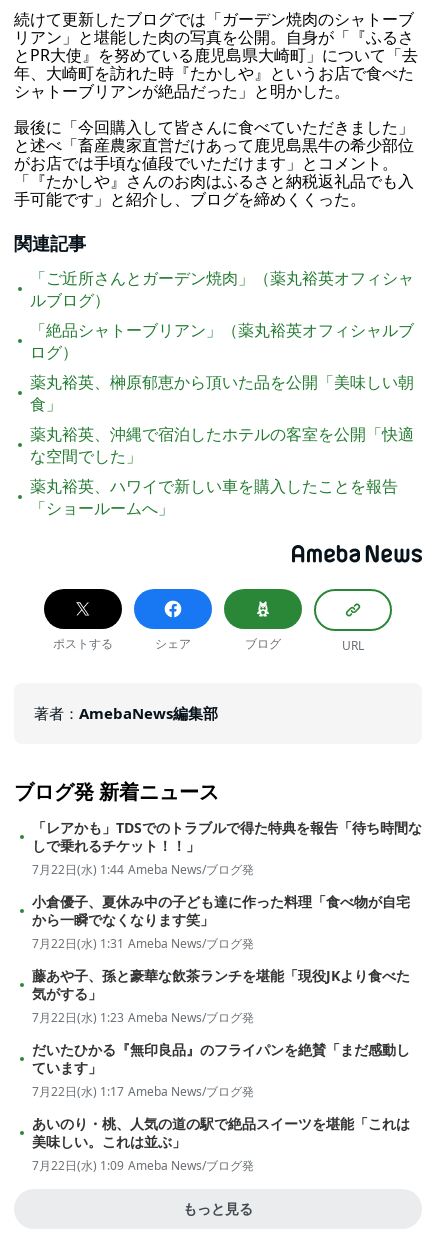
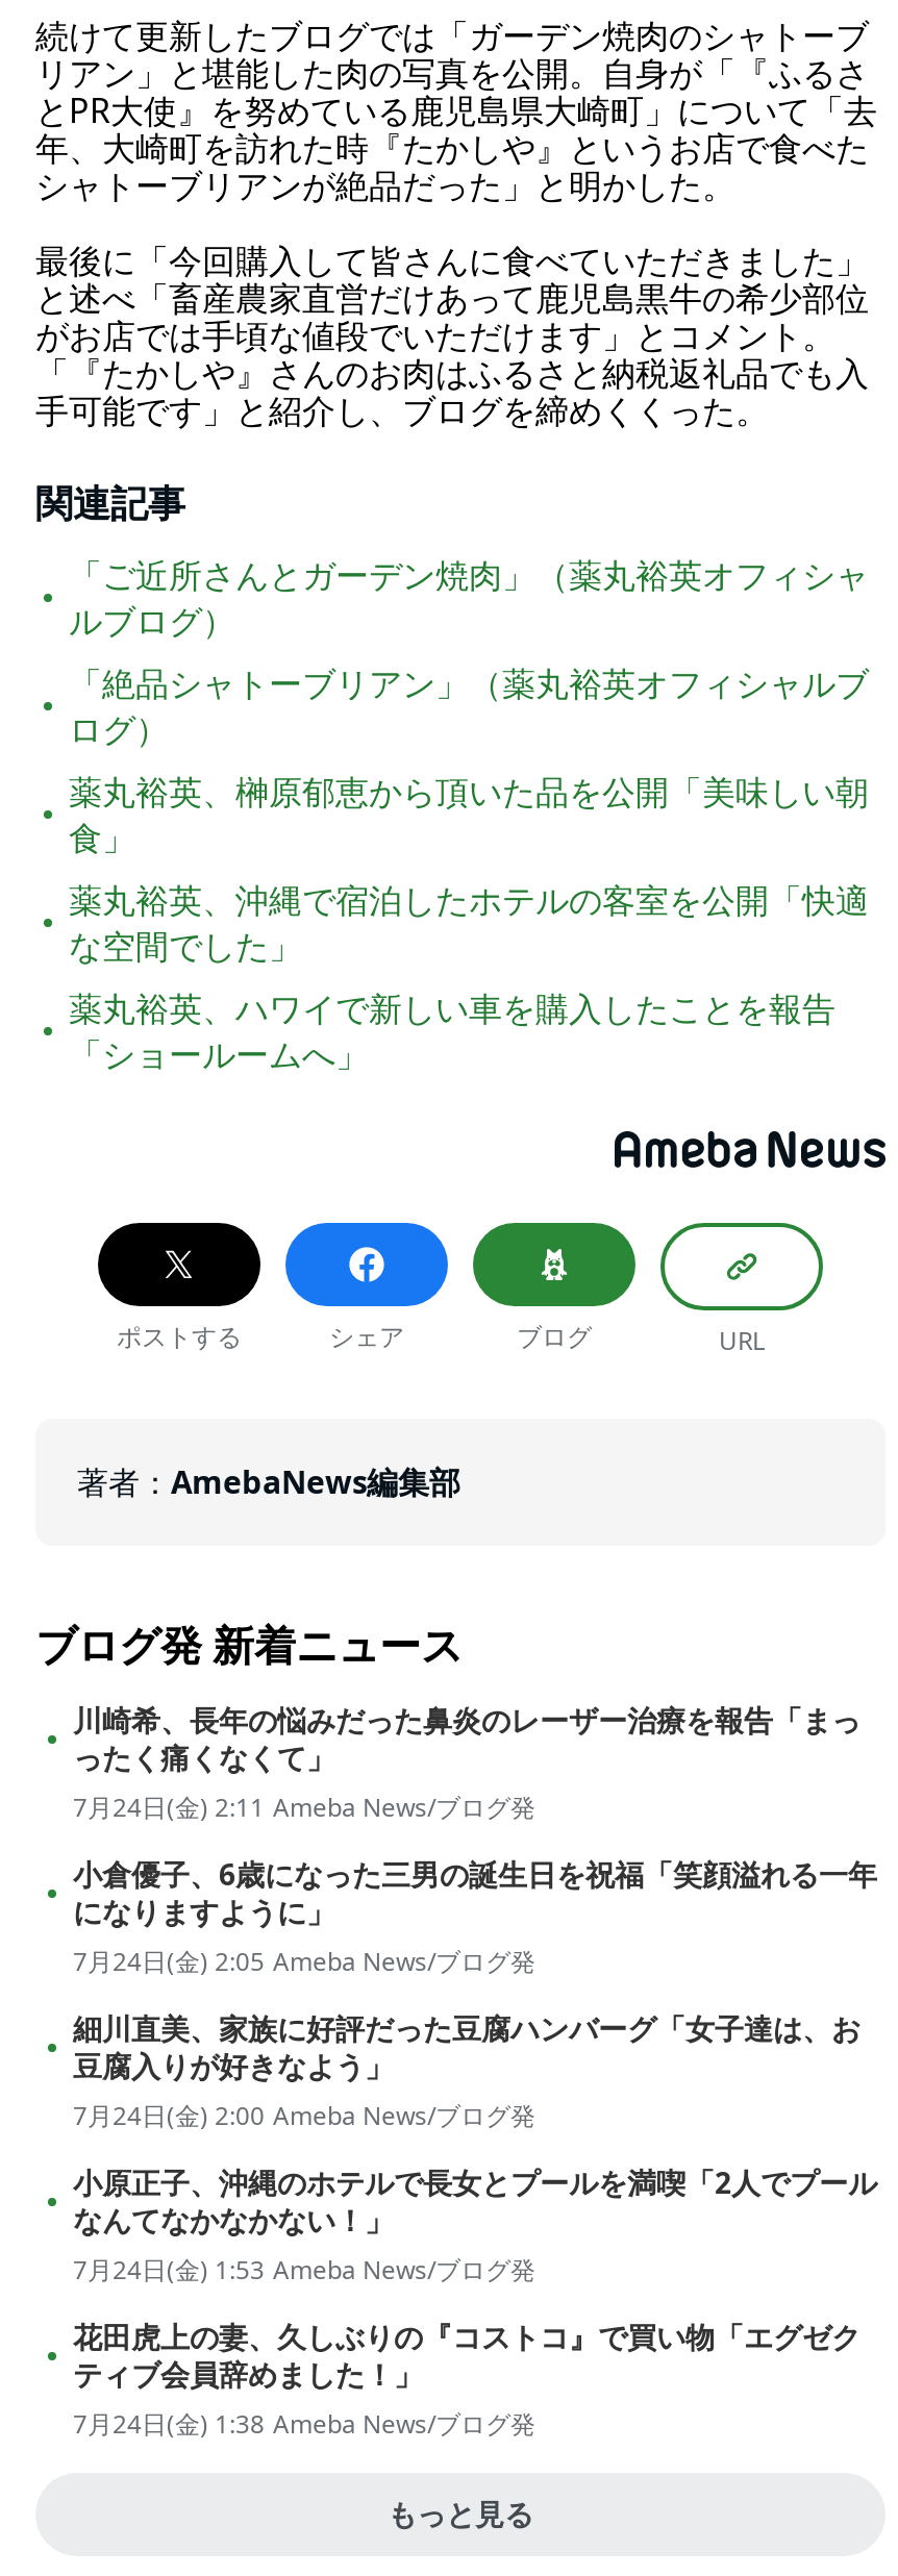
- 「レアかも」TDSでのトラブルで得た特典を報告「待ち時間な
- しで乗れるチケット！！」
- 7月22日(水) 1:44 Ameba News/ブログ発
+ 川崎希、長年の悩みだった鼻炎のレーザー治療を報告「まっ
+ ったく痛くなくて」
+ 7月24日(金) 2:11 Ameba News/ブログ発

- 小倉優子、夏休み中の子ども達に作った料理「食べ物が自宅
- から一瞬でなくなります笑」
- 7月22日(水) 1:31 Ameba News/ブログ発
+ 小倉優子、6歳になった三男の誕生日を祝福「笑顔溢れる一年
+ になりますように」
+ 7月24日(金) 2:05 Ameba News/ブログ発

- 藤あや子、孫と豪華な飲茶ランチを堪能「現役JKより食べた
- 気がする」
- 7月22日(水) 1:23 Ameba News/ブログ発
+ 細川直美、家族に好評だった豆腐ハンバーグ「女子達は、お
+ 豆腐入りが好きなよう」
+ 7月24日(金) 2:00 Ameba News/ブログ発

- だいたひかる『無印良品』のフライパンを絶賛「まだ感動し
- ています」
- 7月22日(水) 1:17 Ameba News/ブログ発
+ 小原正子、沖縄のホテルで長女とプールを満喫「2人でプール
+ なんてなかなかない！」
+ 7月24日(金) 1:53 Ameba News/ブログ発

- あいのり・桃、人気の道の駅で絶品スイーツを堪能「これは
- 美味しい。これは並ぶ」
- 7月22日(水) 1:09 Ameba News/ブログ発
+ 花田虎上の妻、久しぶりの『コストコ』で買い物「エグゼク
+ ティブ会員辞めました！」
+ 7月24日(金) 1:38 Ameba News/ブログ発
